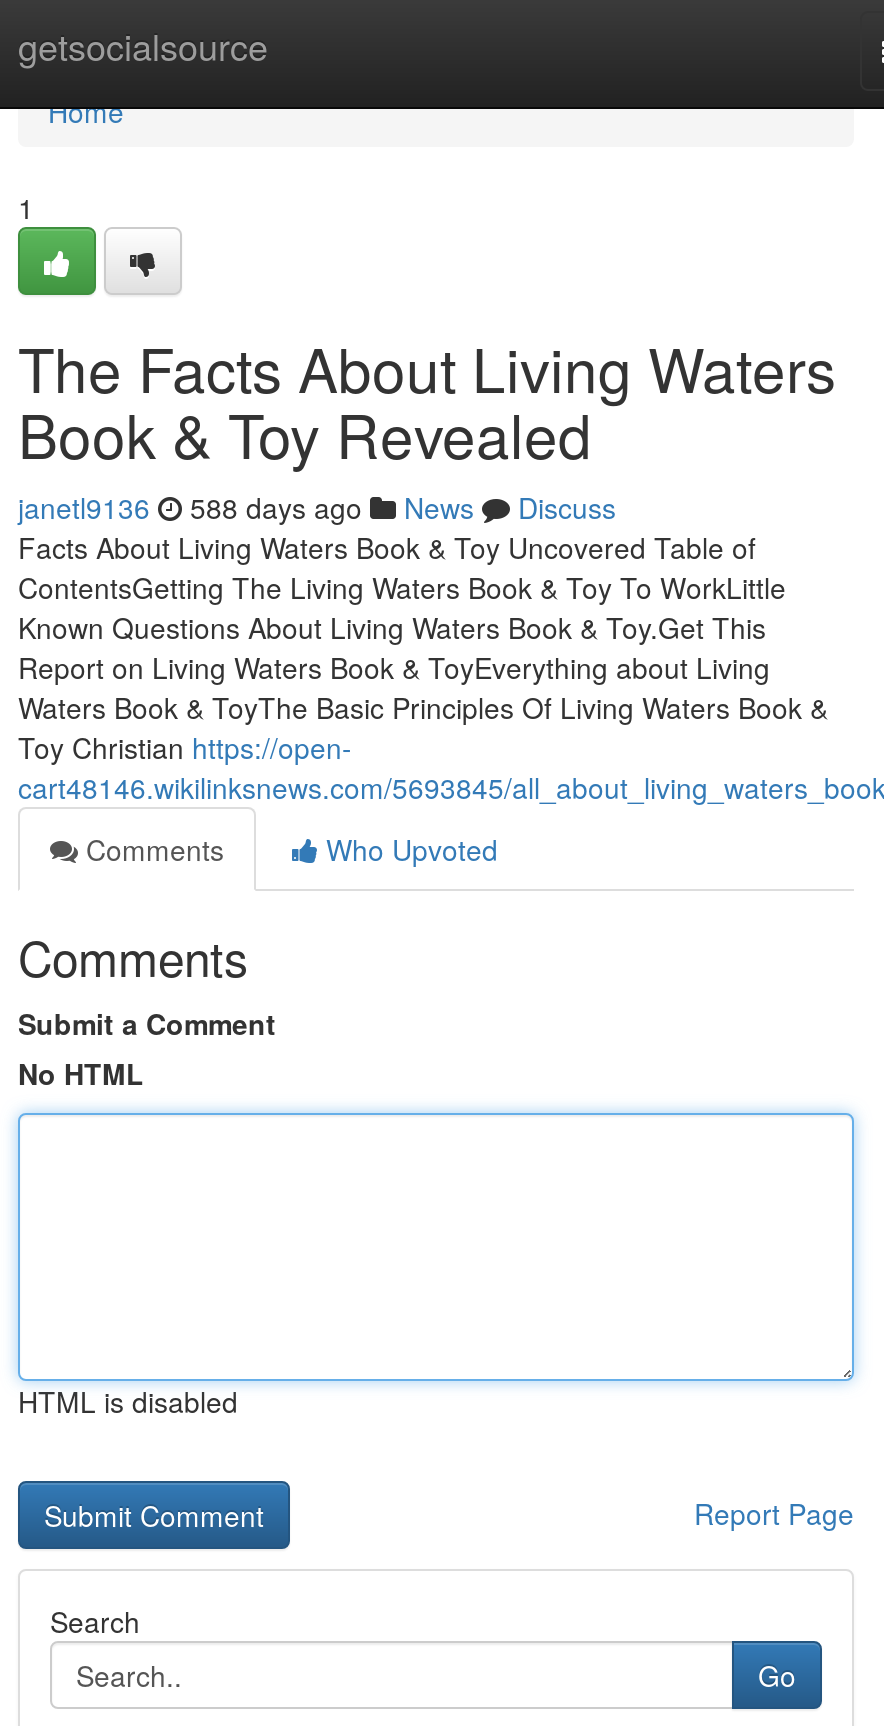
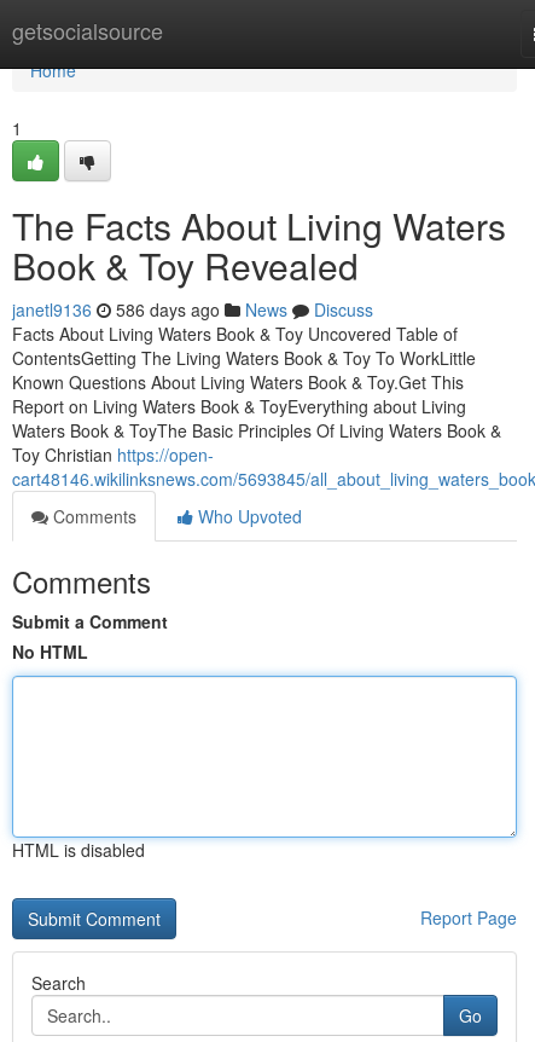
- janetl9136 588 days ago News Discuss
+ janetl9136 586 days ago News Discuss
